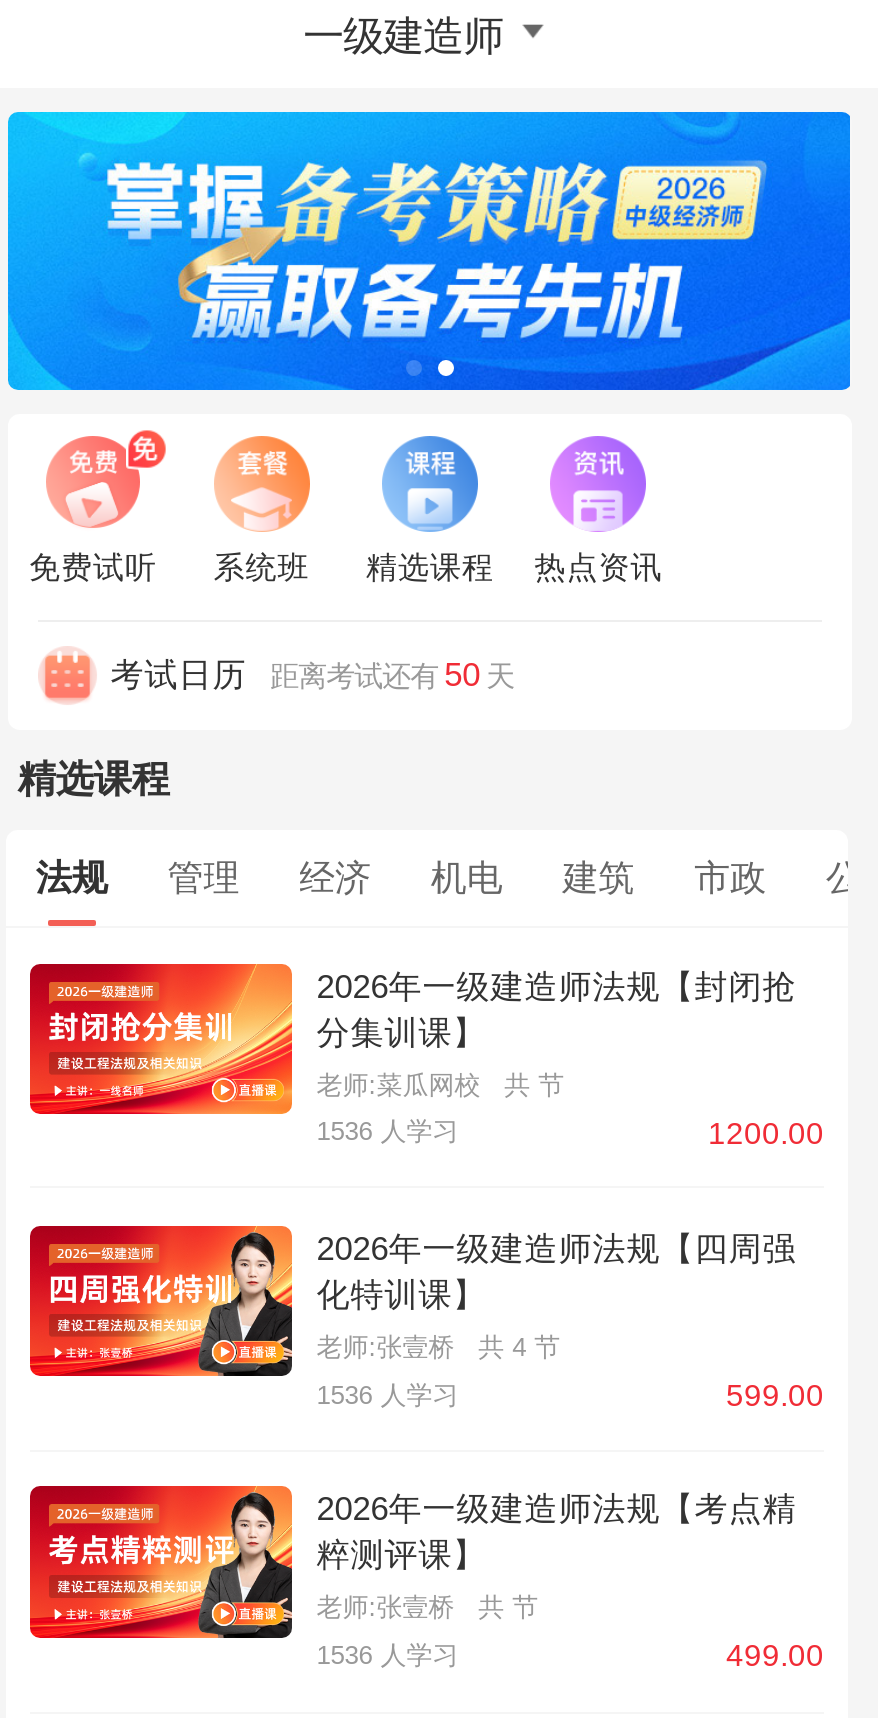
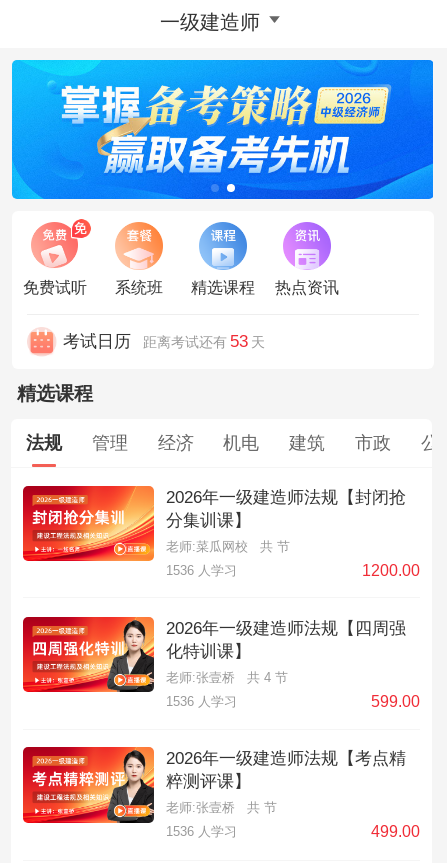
- 距离考试还有 50 天
+ 距离考试还有 53 天
